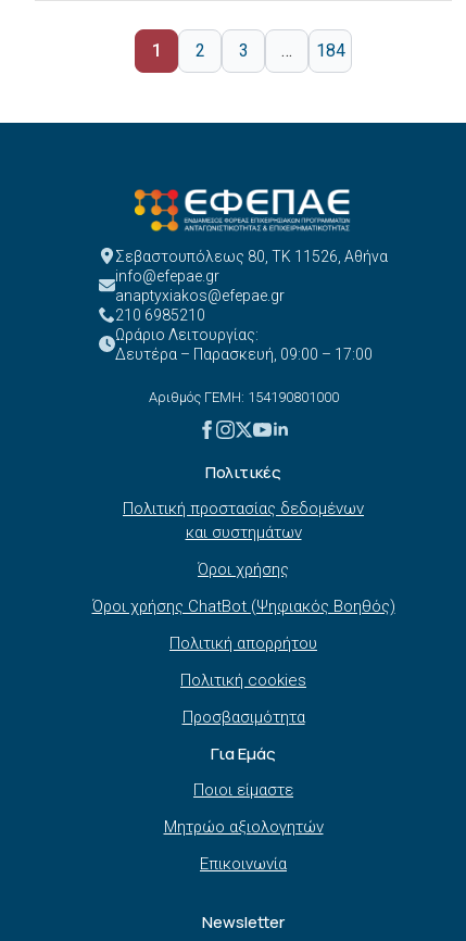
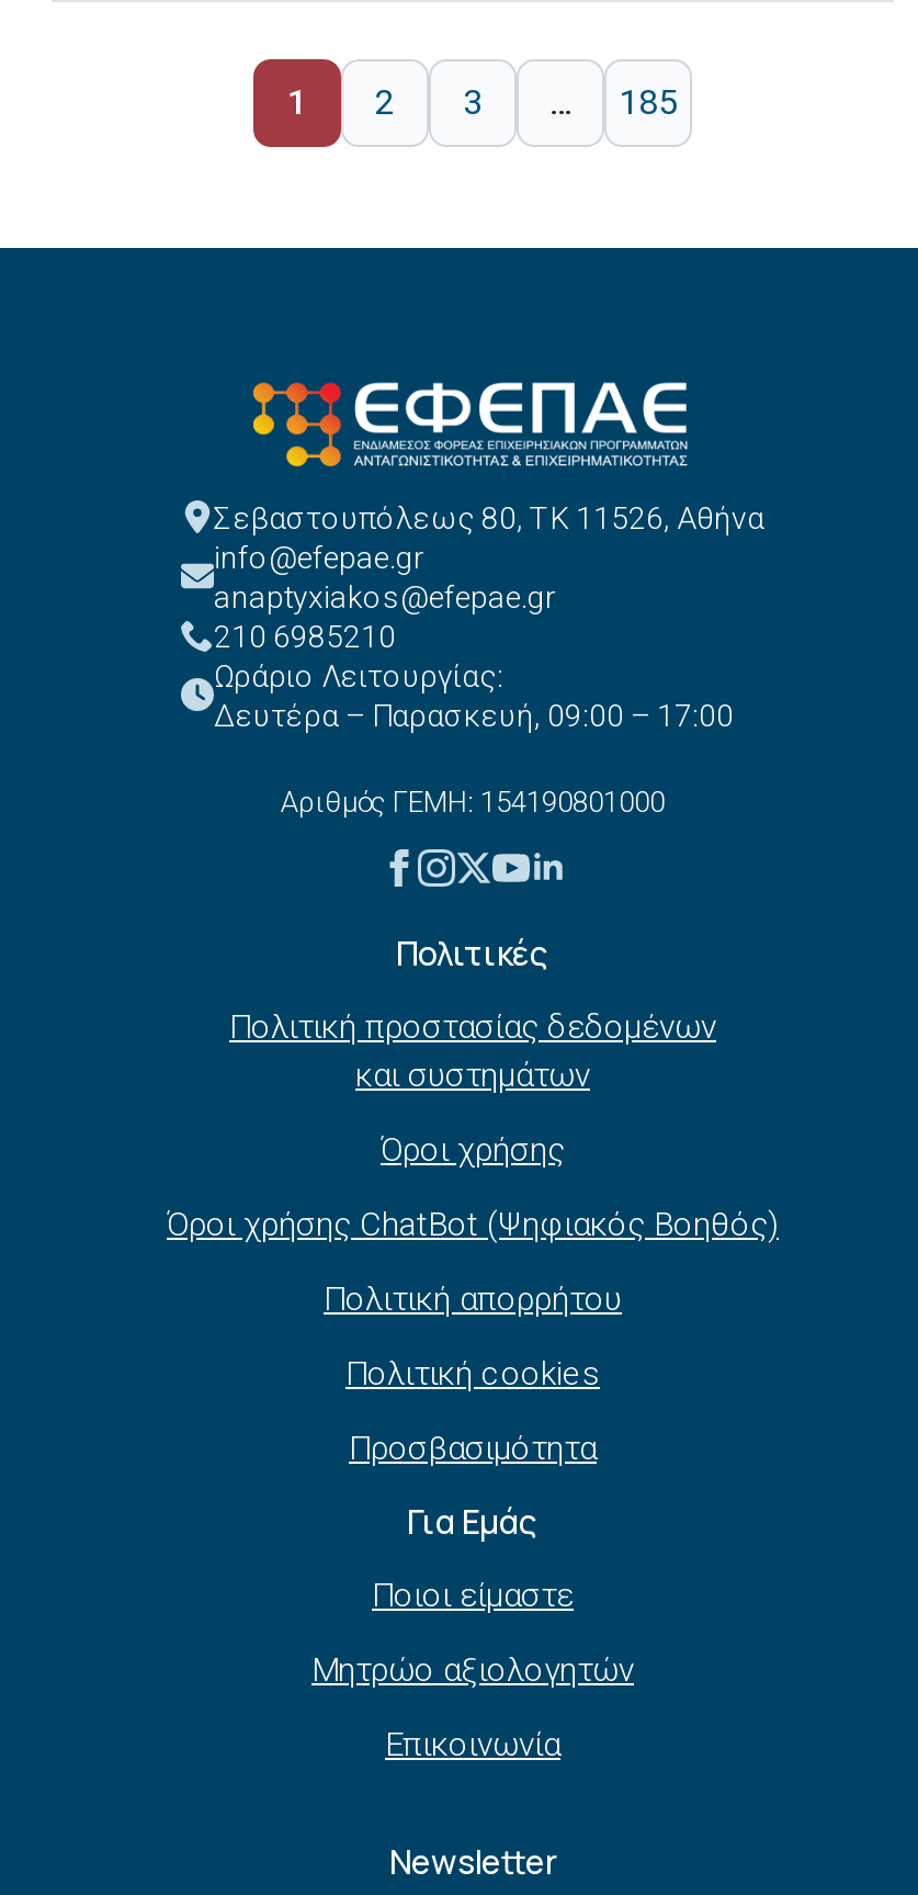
- 184
+ 185
